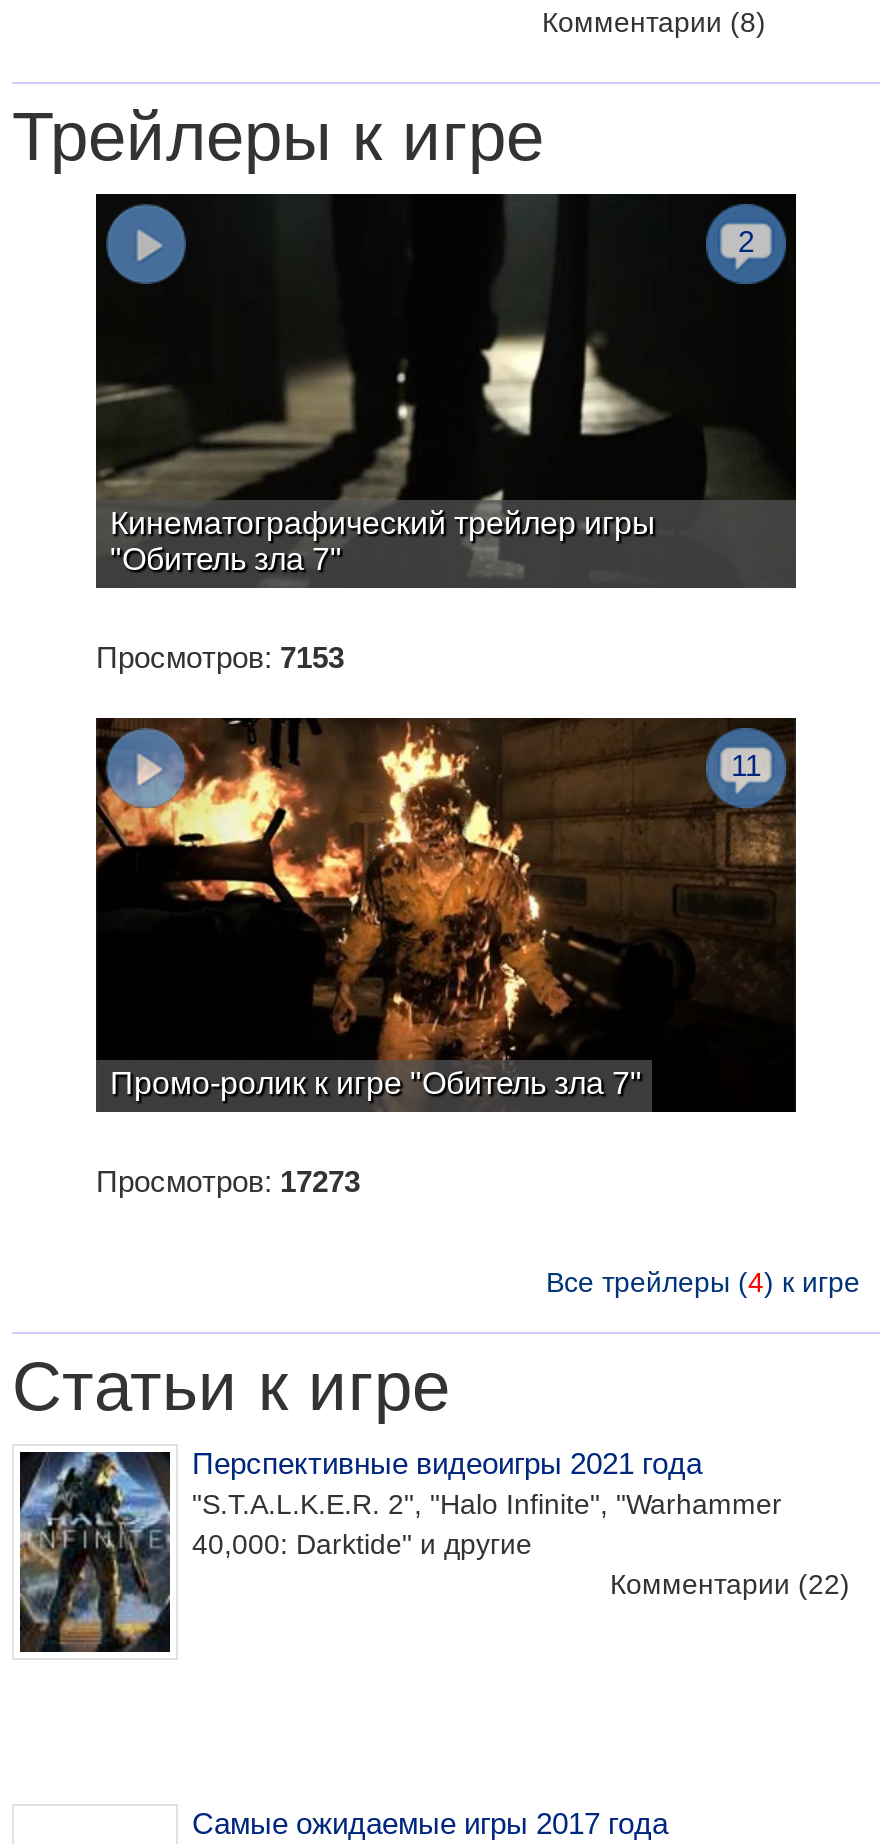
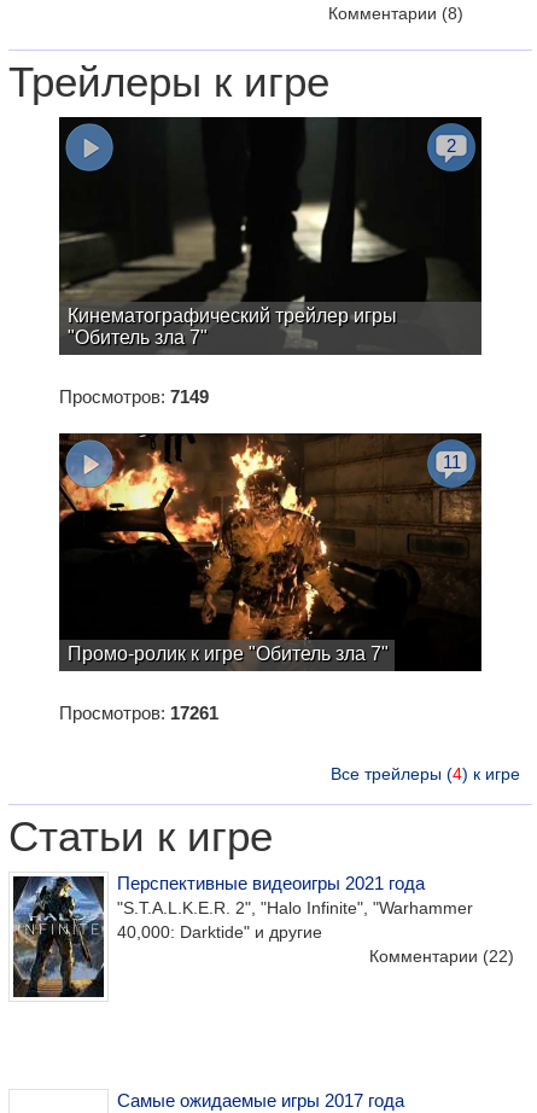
- Просмотров: 7153
+ Просмотров: 7149

- Просмотров: 17273
+ Просмотров: 17261
